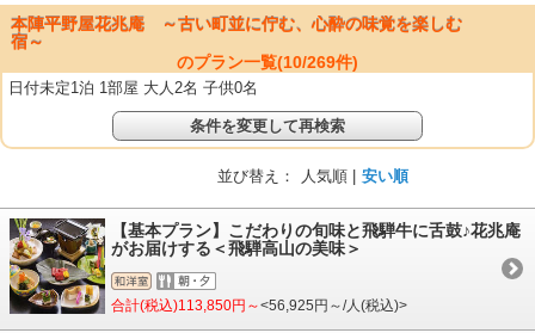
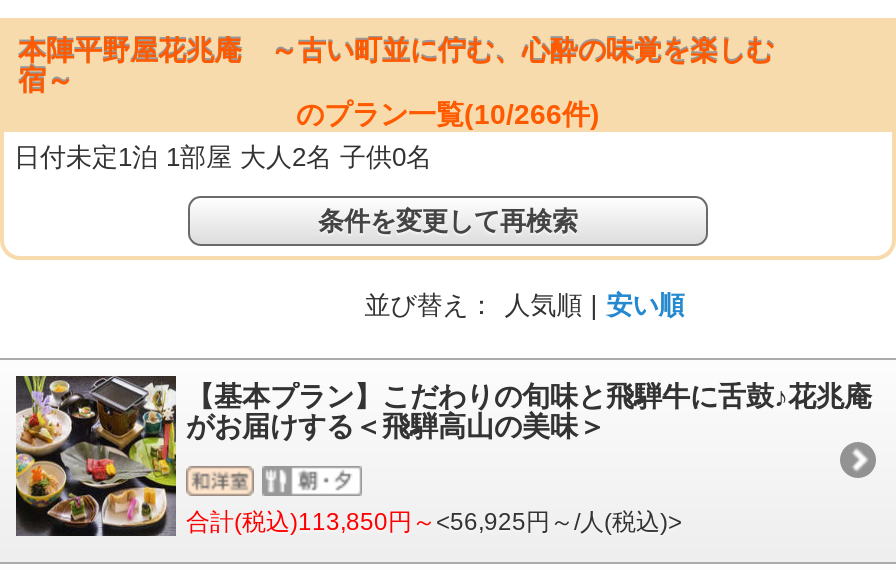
- のプラン一覧(10/269件)
+ のプラン一覧(10/266件)
